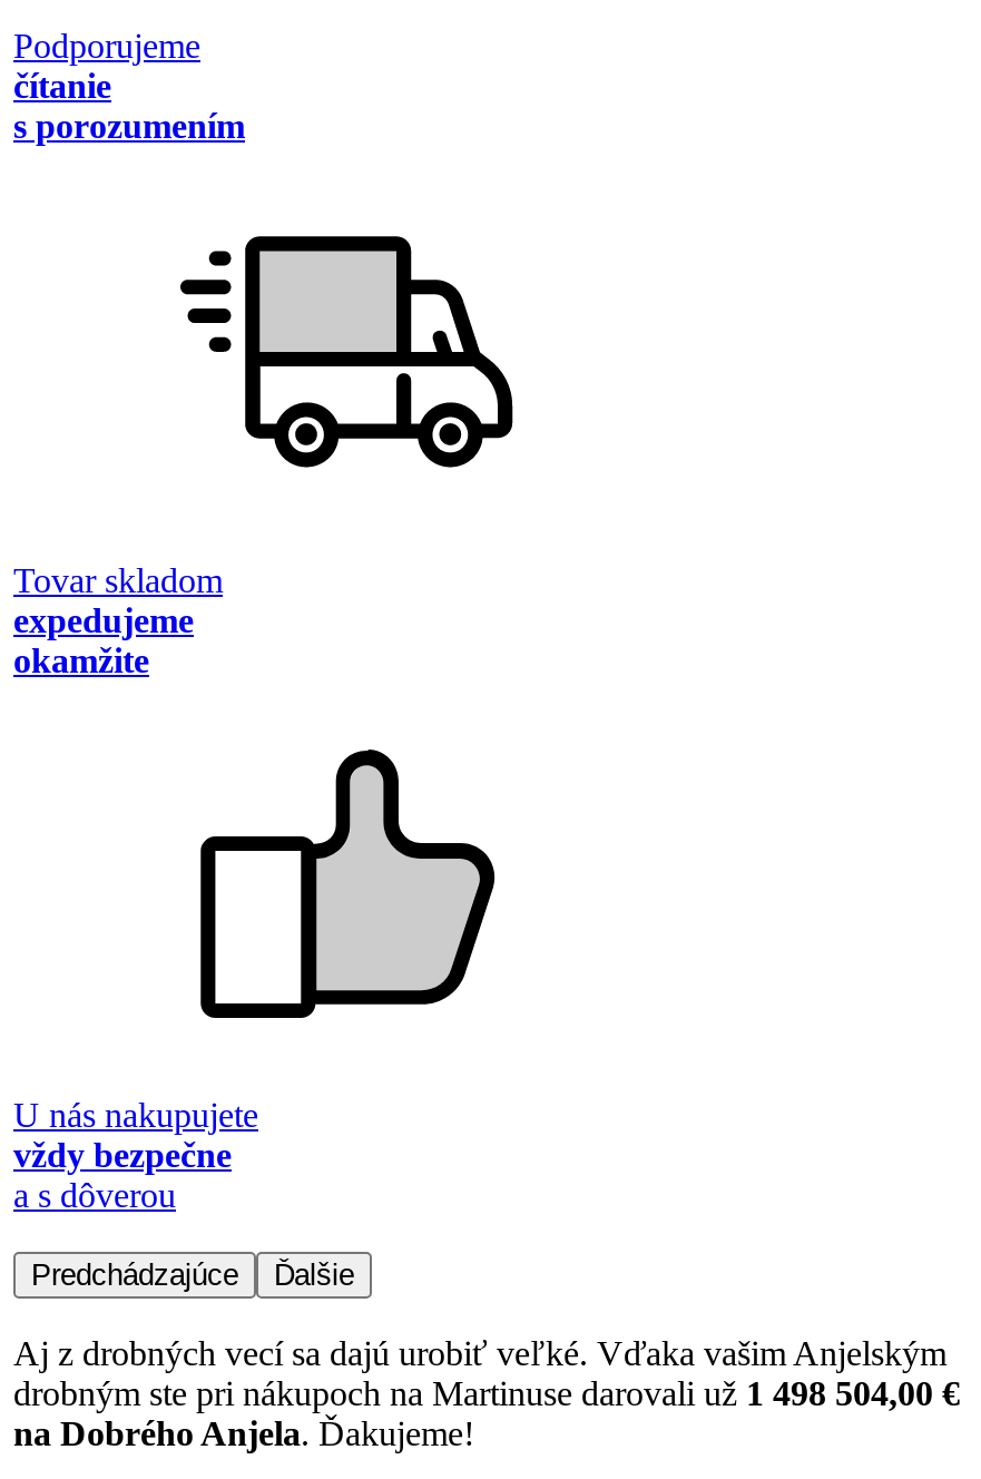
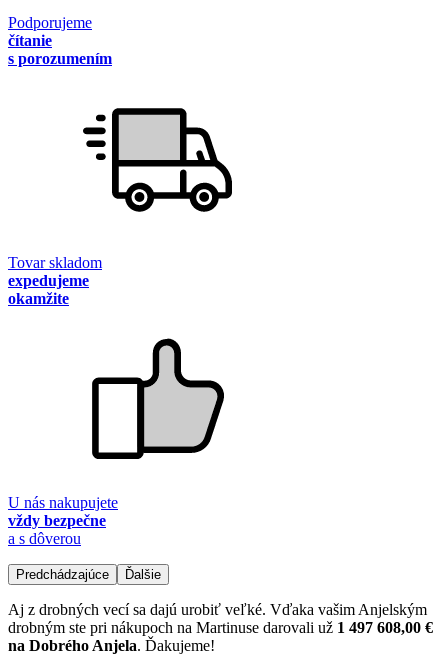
- drobným ste pri nákupoch na Martinuse darovali už 1 498 504,00 €
+ drobným ste pri nákupoch na Martinuse darovali už 1 497 608,00 €
